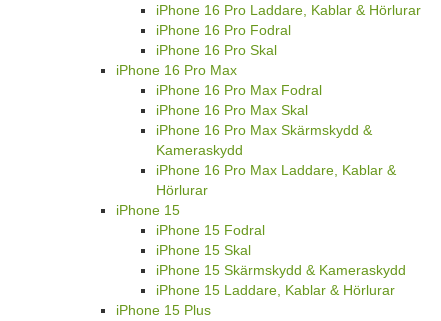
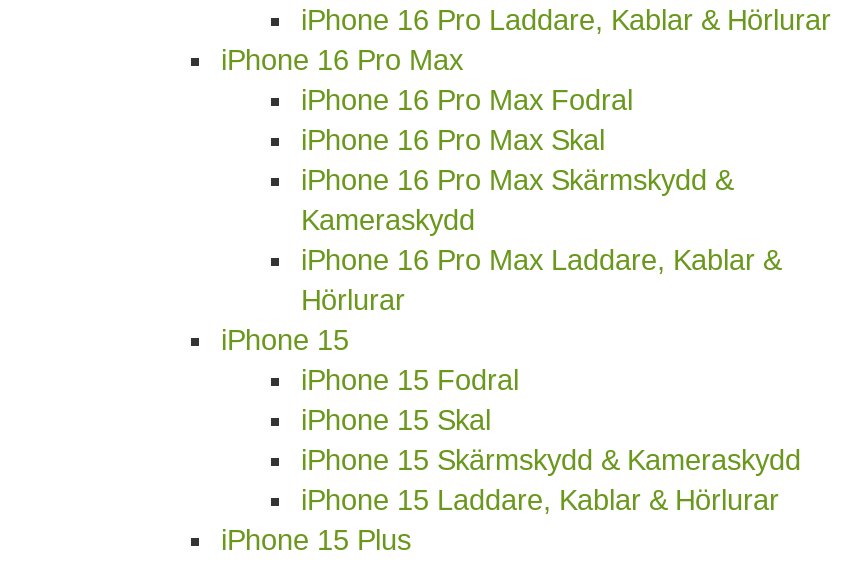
- iPhone 16 Pro Fodral
- iPhone 16 Pro Skal
